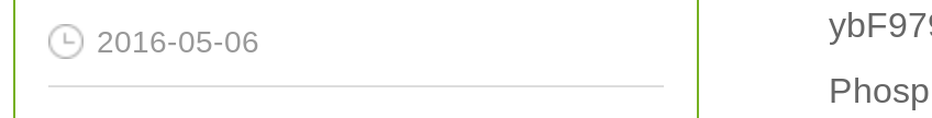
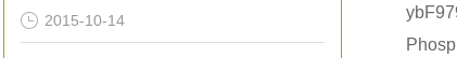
- 2016-05-06
+ 2015-10-14
